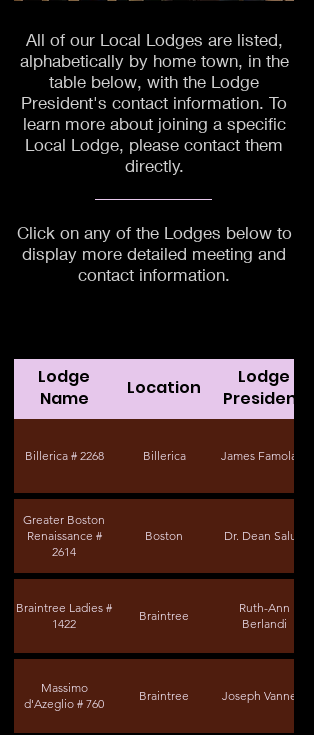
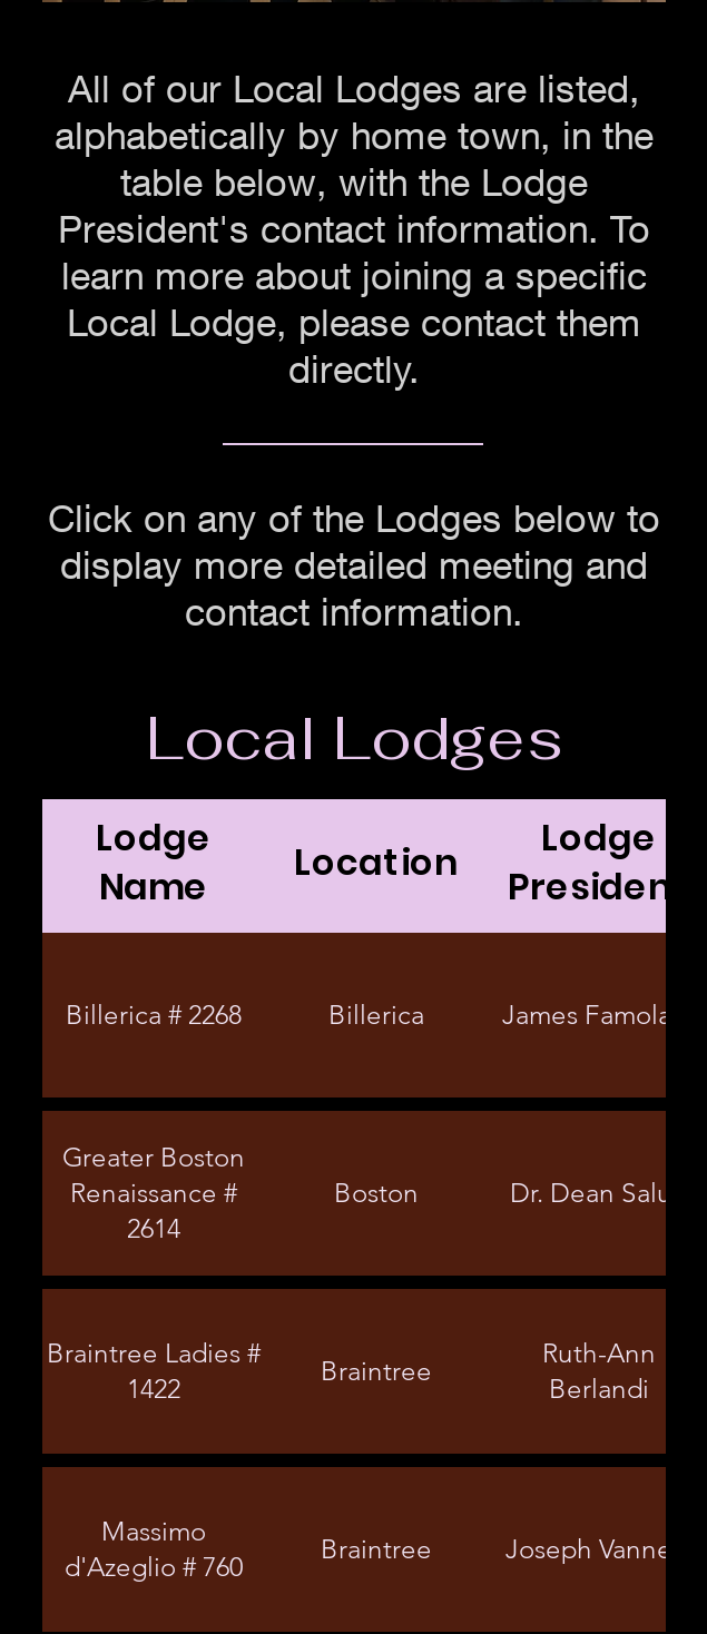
+ Local Lodges
